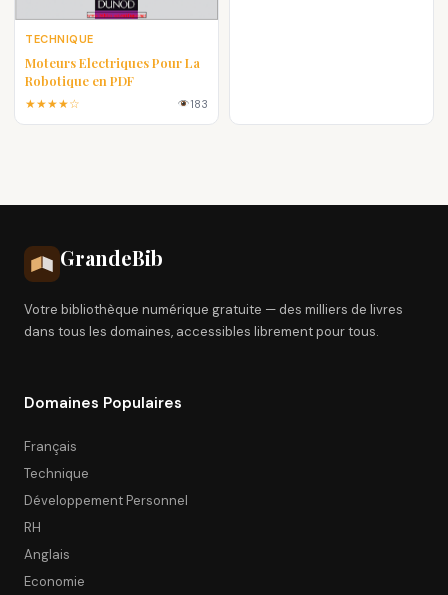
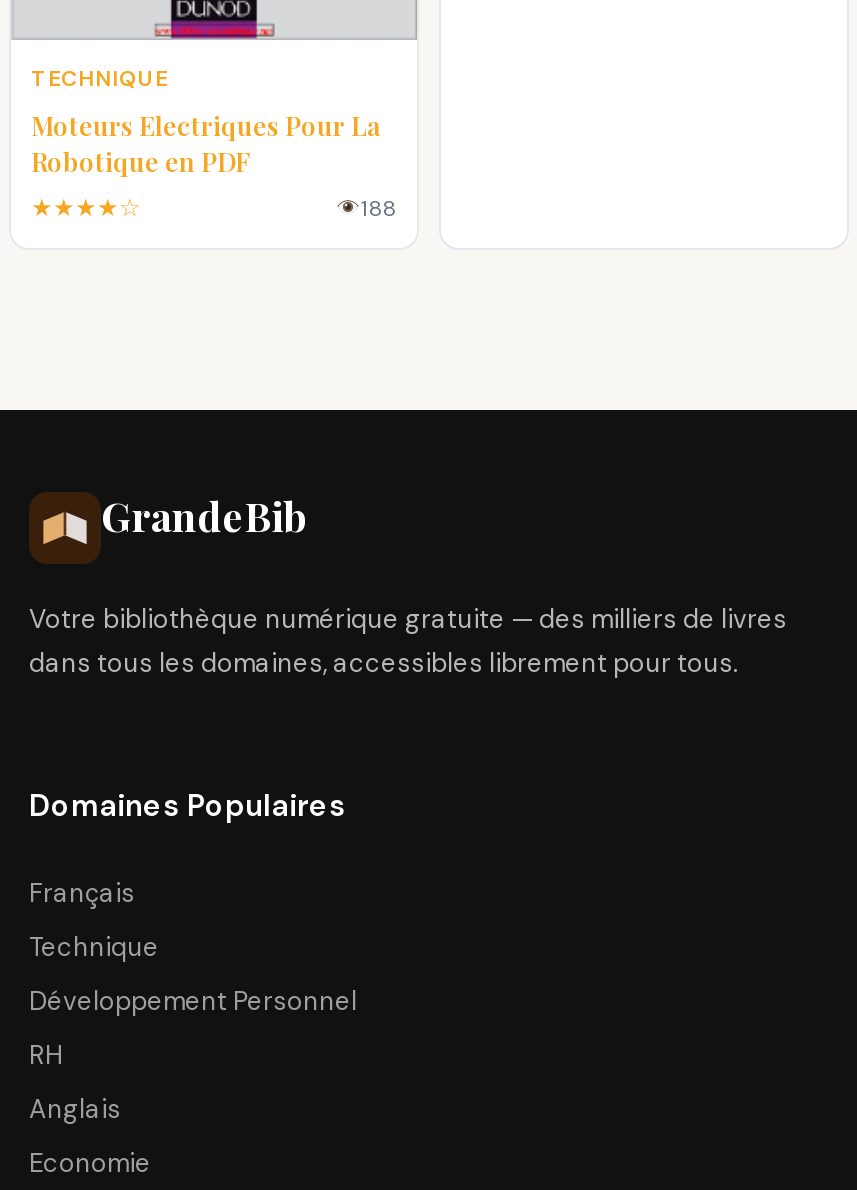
- 183
+ 188
